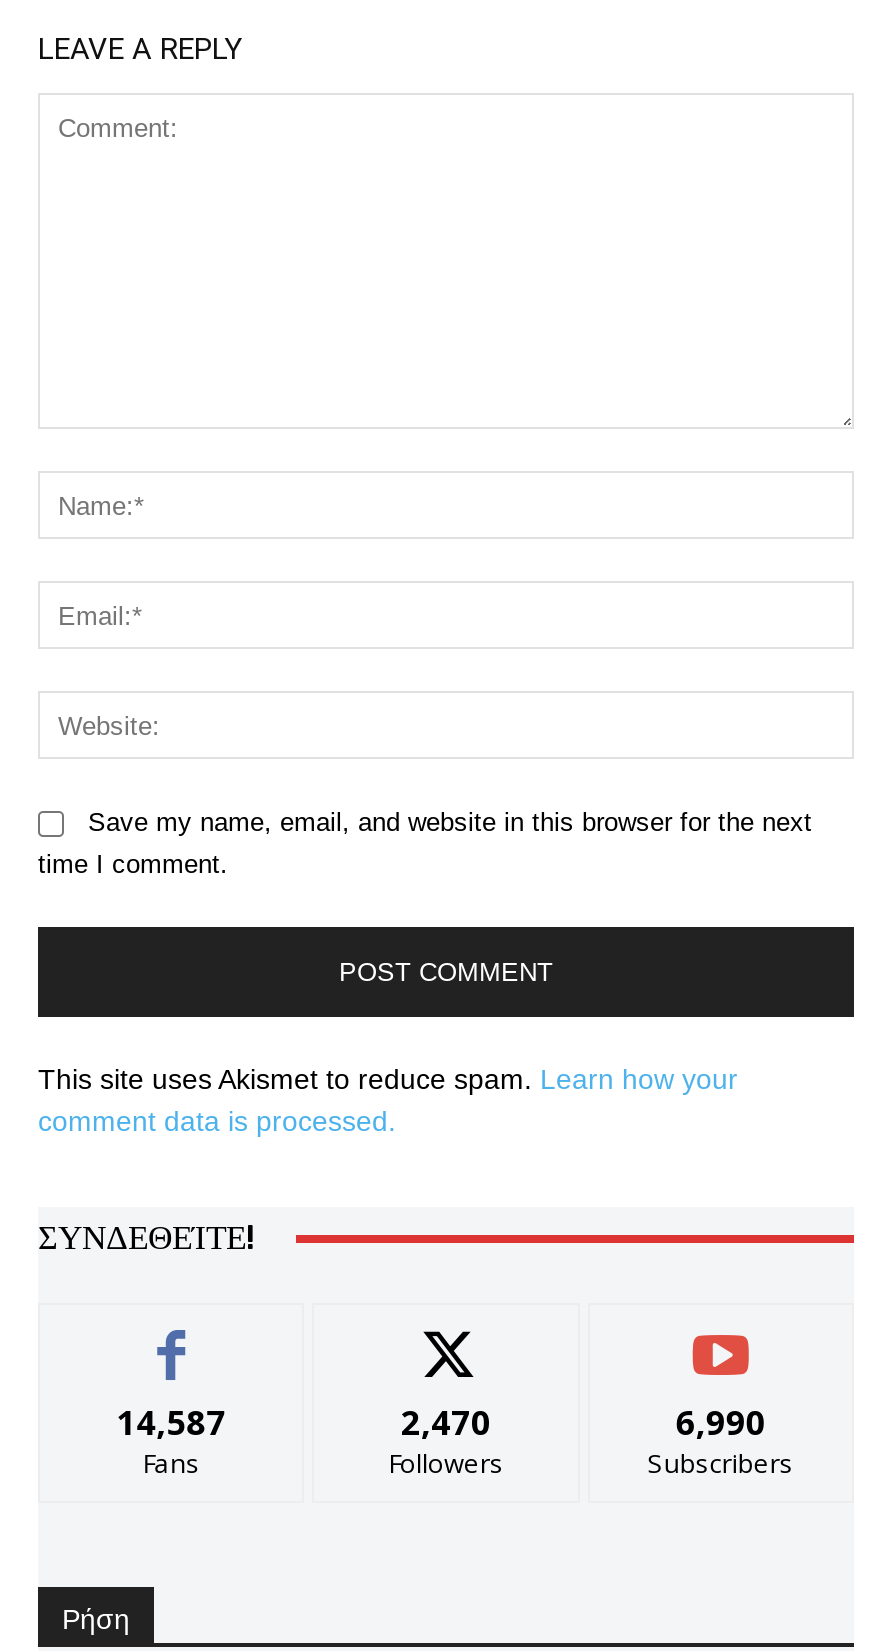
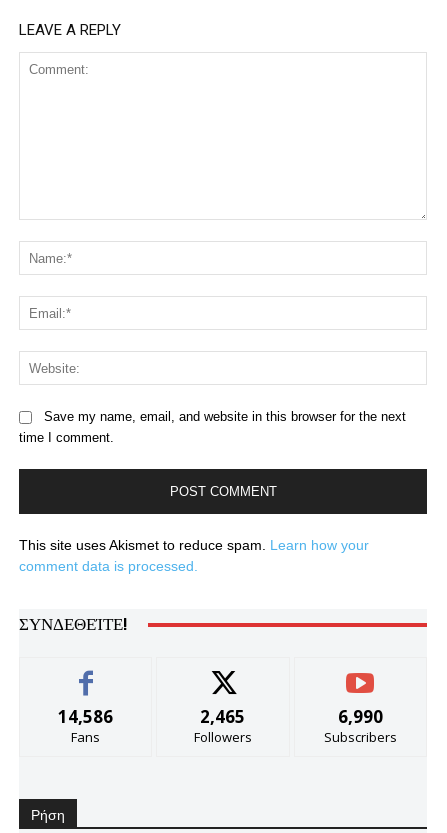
- 14,587
+ 14,586

- 2,470
+ 2,465
